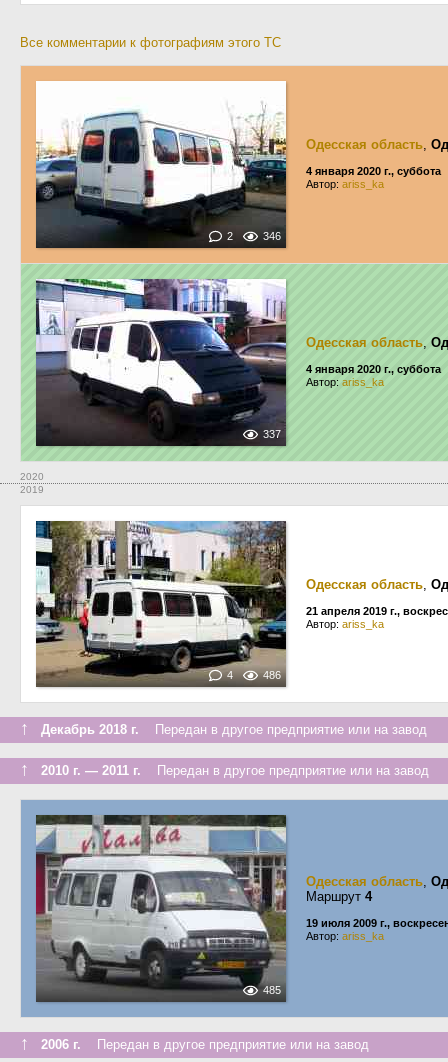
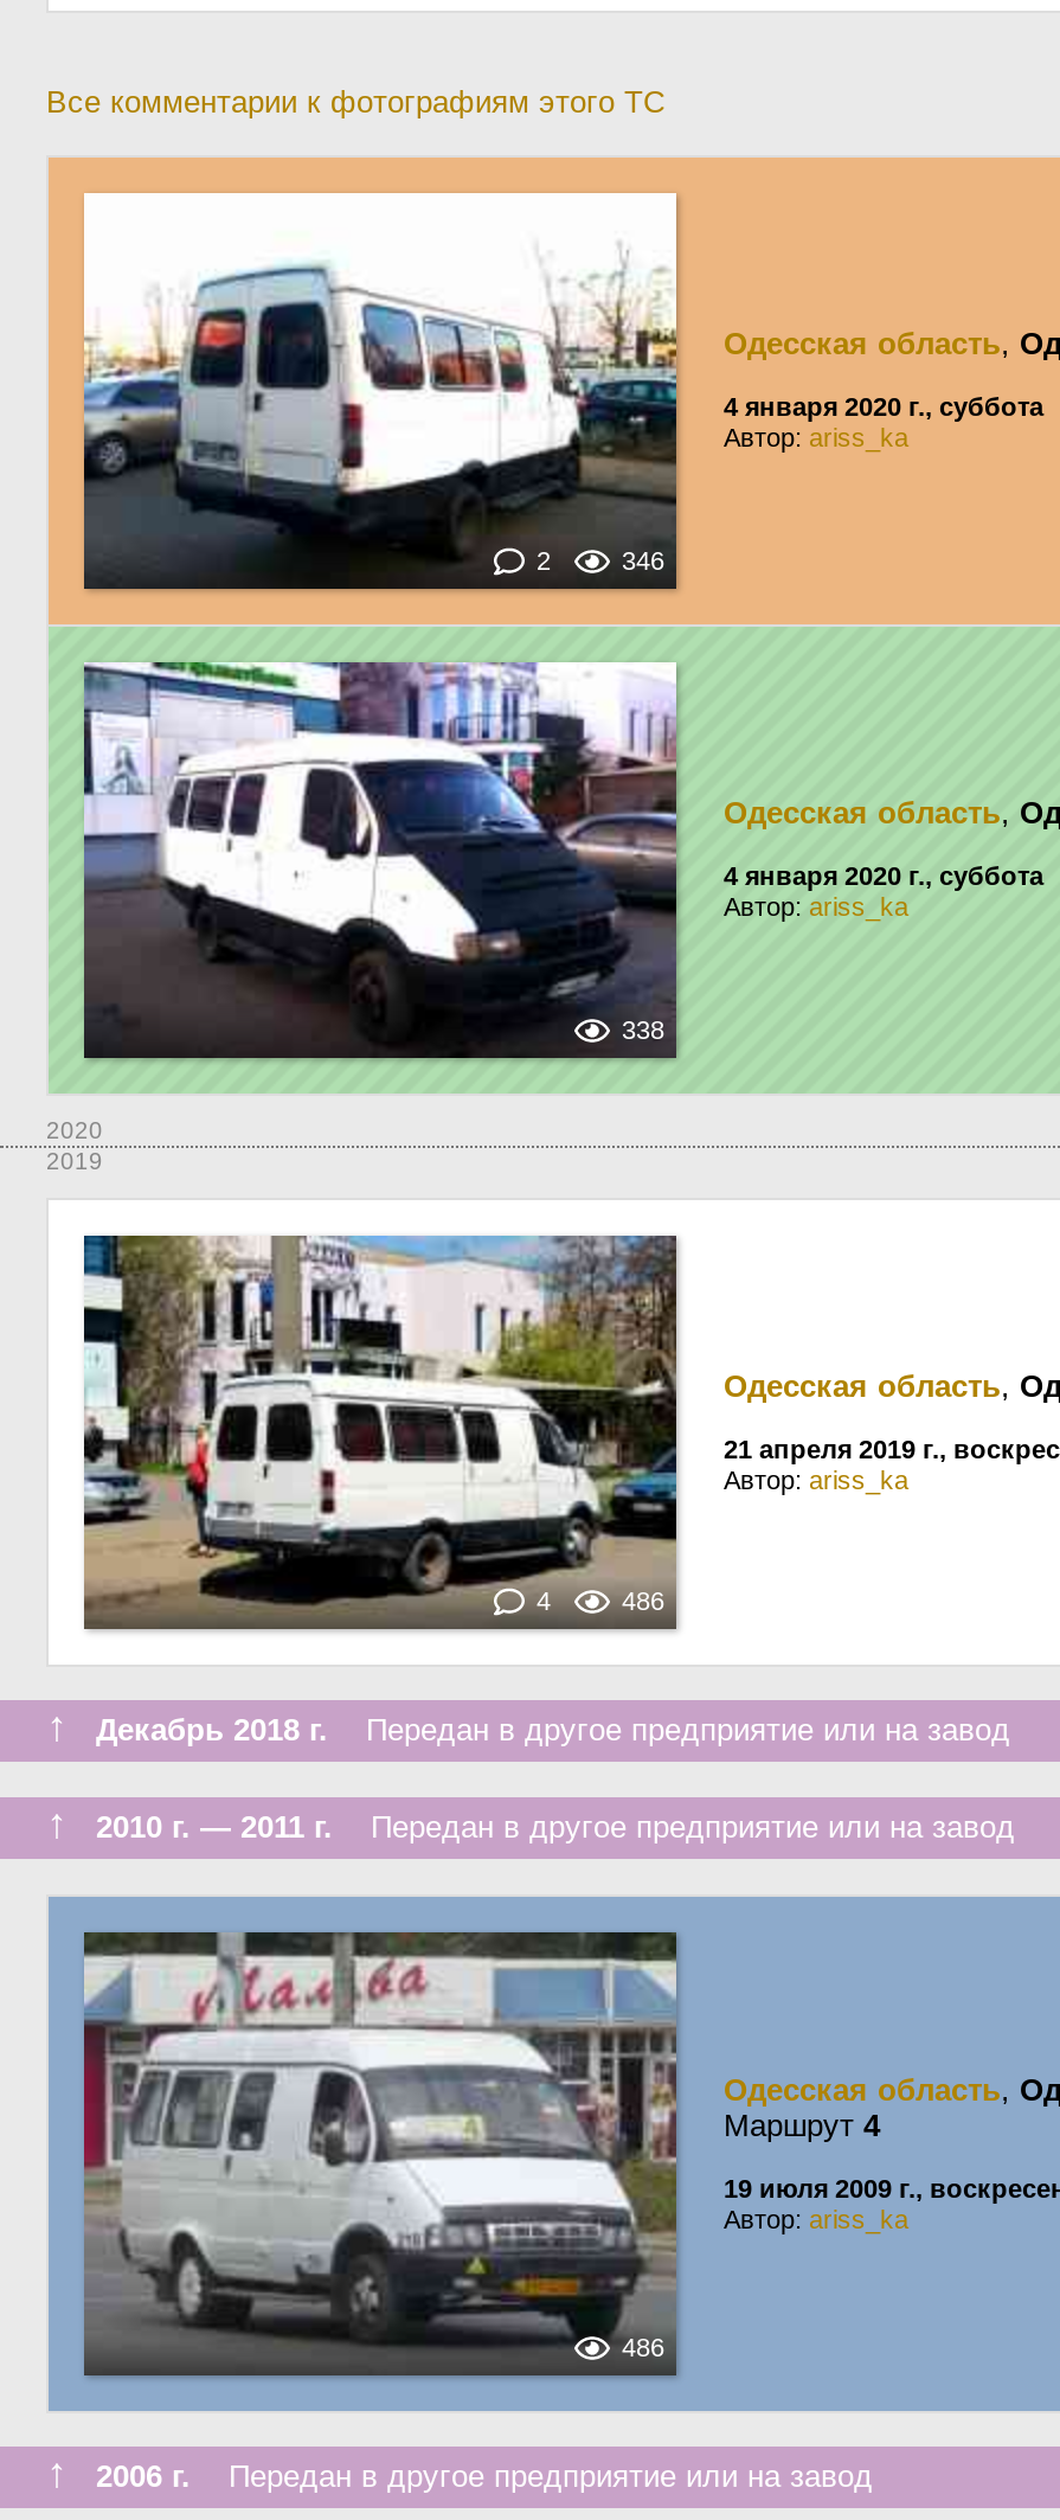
- 337
+ 338

- 485
+ 486
